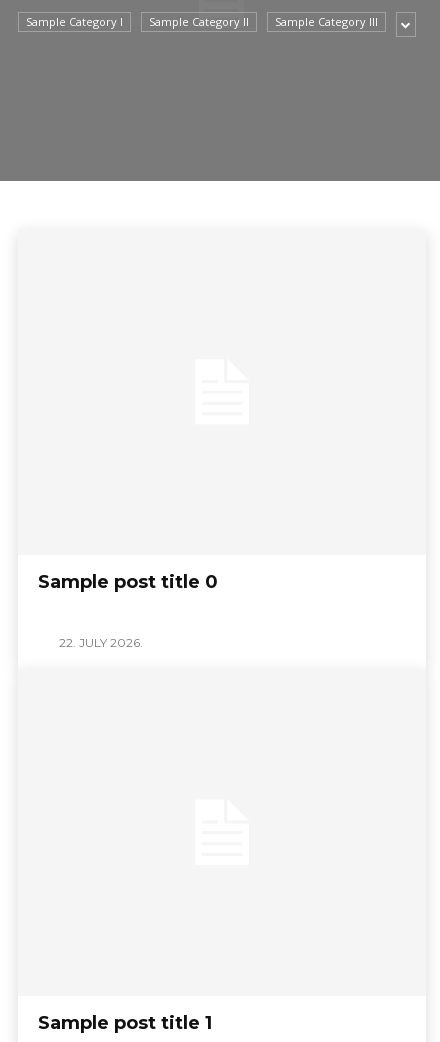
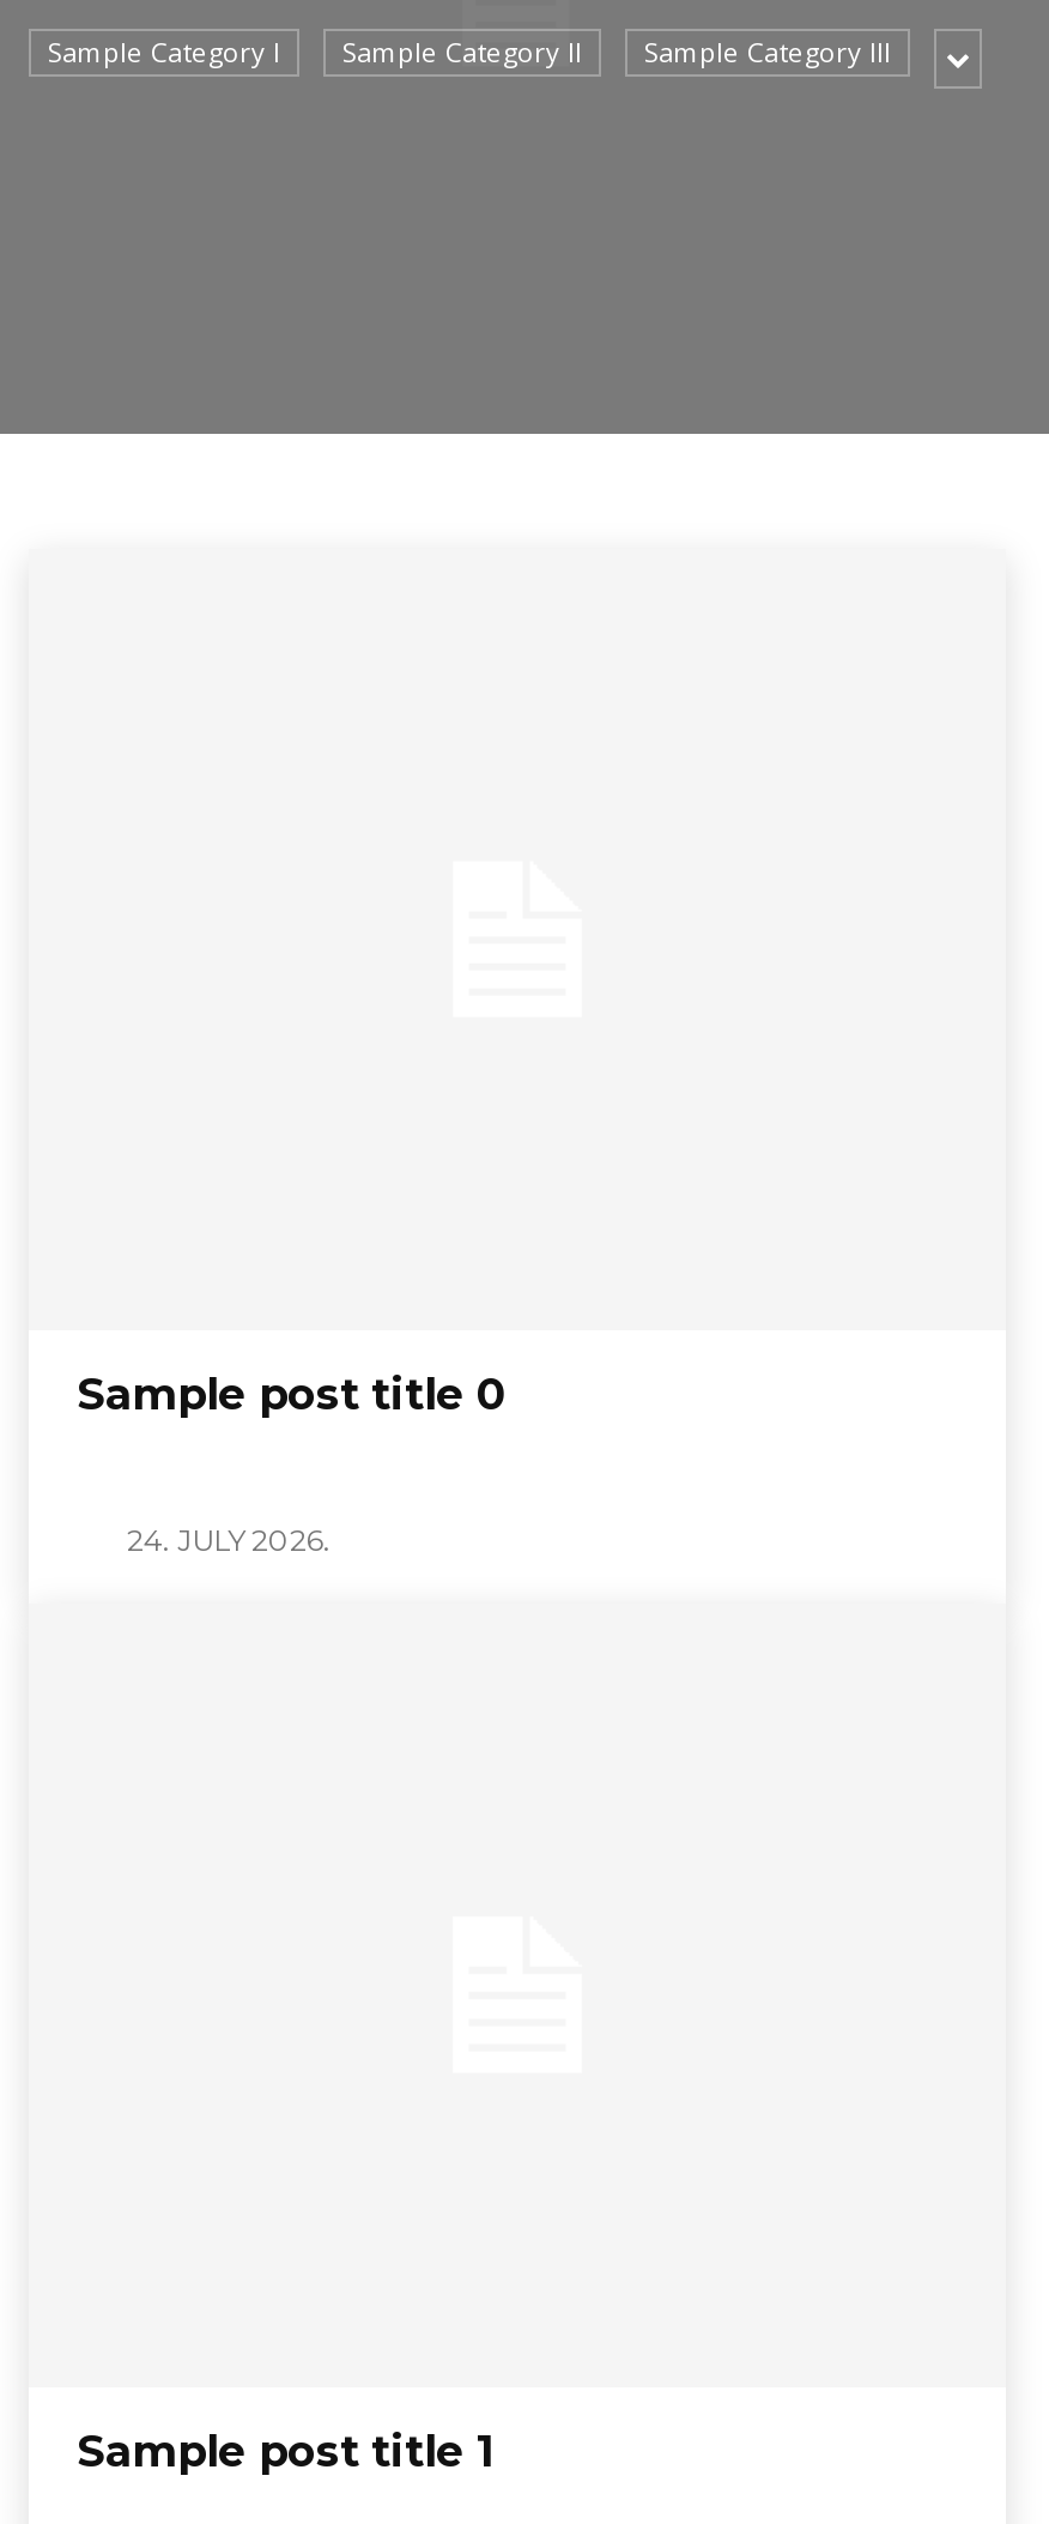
- 22. JULY 2026.
+ 24. JULY 2026.
